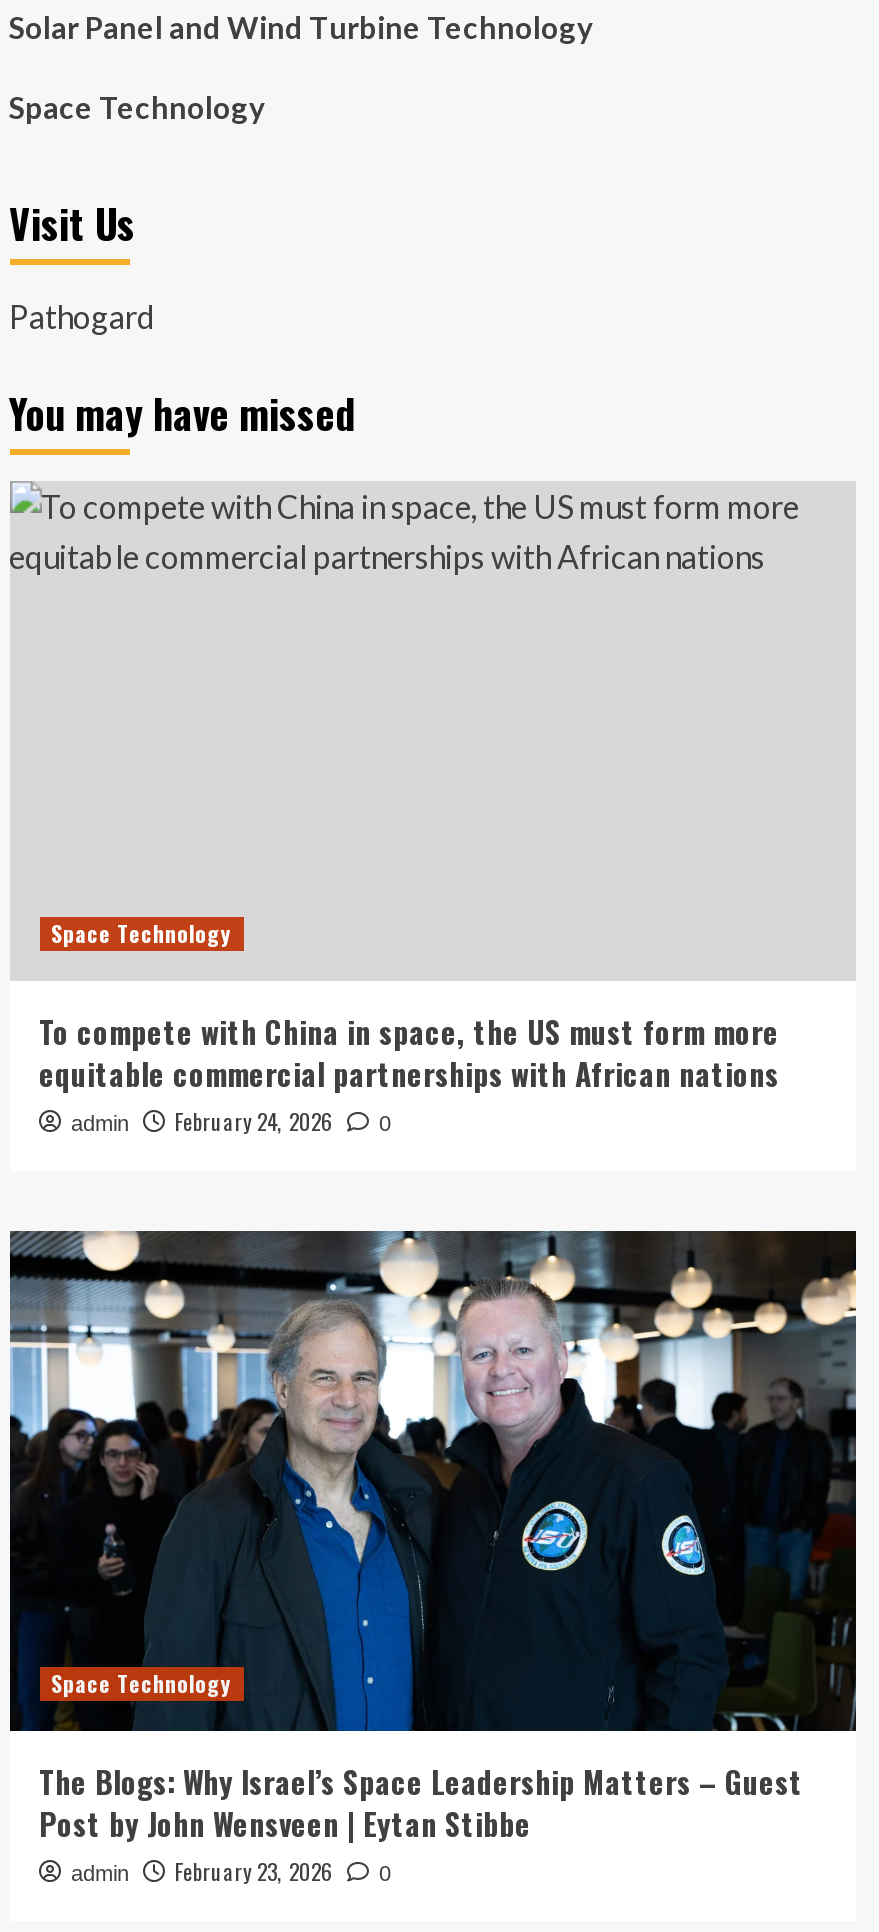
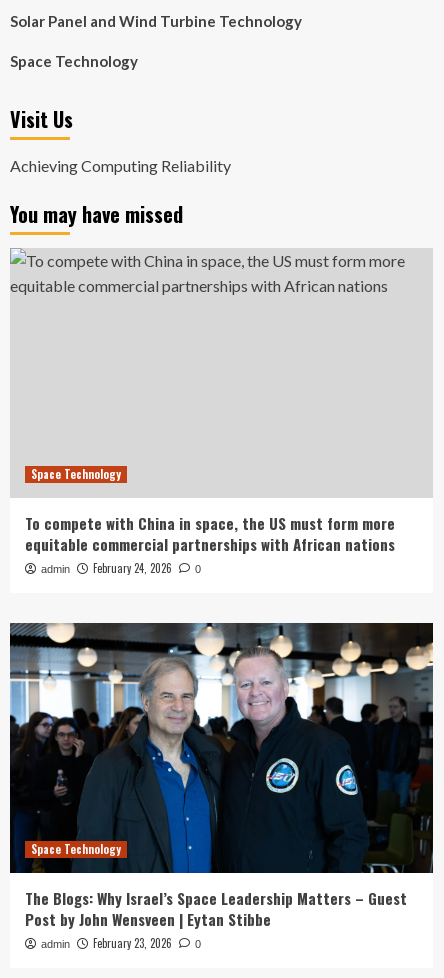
- Pathogard
+ Achieving Computing Reliability
